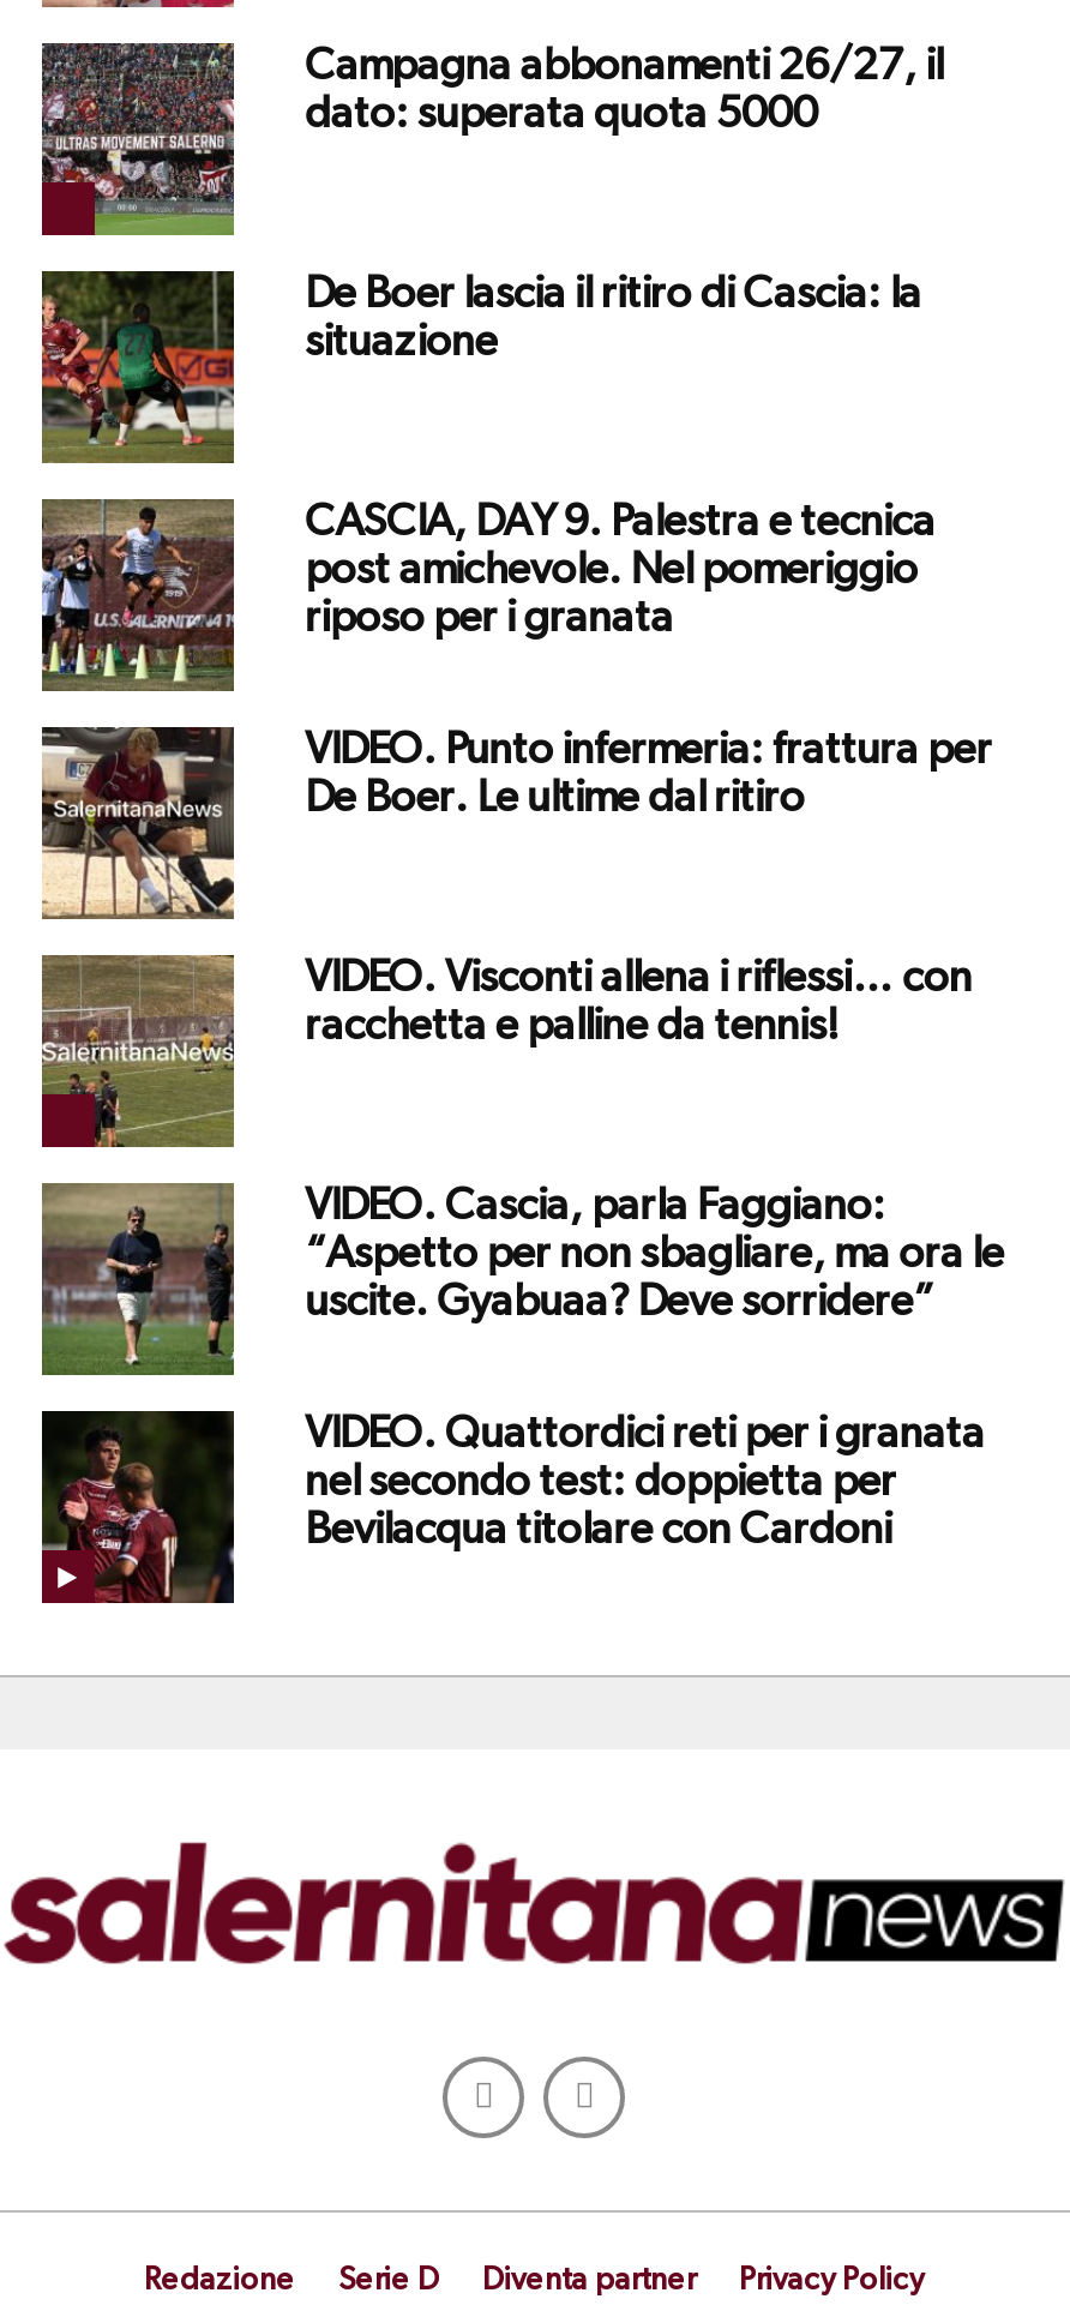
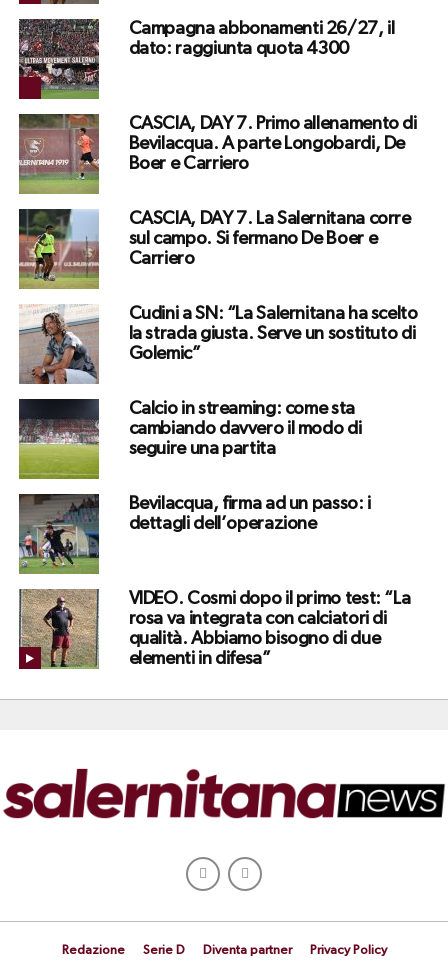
- dato: superata quota 5000
+ dato: raggiunta quota 4300

- [image]
- De Boer lascia il ritiro di Cascia: la
- situazione
+ [image]
+ CASCIA, DAY 7. Primo allenamento di
+ Bevilacqua. A parte Longobardi, De
+ Boer e Carriero

- [image]
- CASCIA, DAY 9. Palestra e tecnica
- post amichevole. Nel pomeriggio
- riposo per i granata
+ [image]
+ CASCIA, DAY 7. La Salernitana corre
+ sul campo. Si fermano De Boer e
+ Carriero

- [image]
- VIDEO. Punto infermeria: frattura per
- De Boer. Le ultime dal ritiro
+ [image]
+ Cudini a SN: “La Salernitana ha scelto
+ la strada giusta. Serve un sostituto di
+ Golemic”

- [image]
- VIDEO. Visconti allena i riflessi… con
- racchetta e palline da tennis!
+ [image]
+ Calcio in streaming: come sta
+ cambiando davvero il modo di
+ seguire una partita

- [image]
- VIDEO. Cascia, parla Faggiano:
- “Aspetto per non sbagliare, ma ora le
- uscite. Gyabuaa? Deve sorridere”
+ [image]
+ Bevilacqua, firma ad un passo: i
+ dettagli dell’operazione

- [image]
- VIDEO. Quattordici reti per i granata
- nel secondo test: doppietta per
- Bevilacqua titolare con Cardoni
+ [image]
+ VIDEO. Cosmi dopo il primo test: “La
+ rosa va integrata con calciatori di
+ qualità. Abbiamo bisogno di due
+ elementi in difesa”
